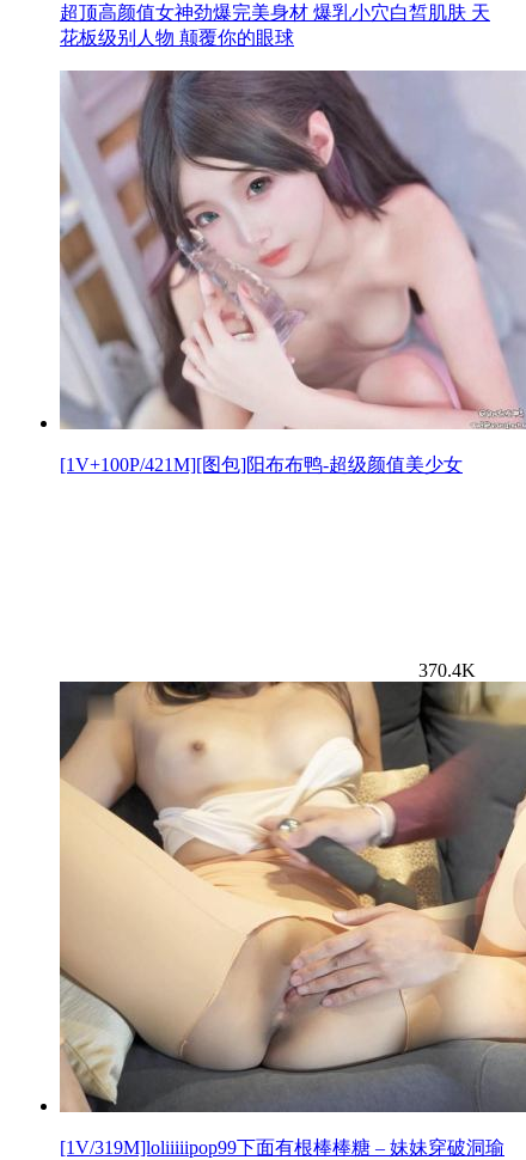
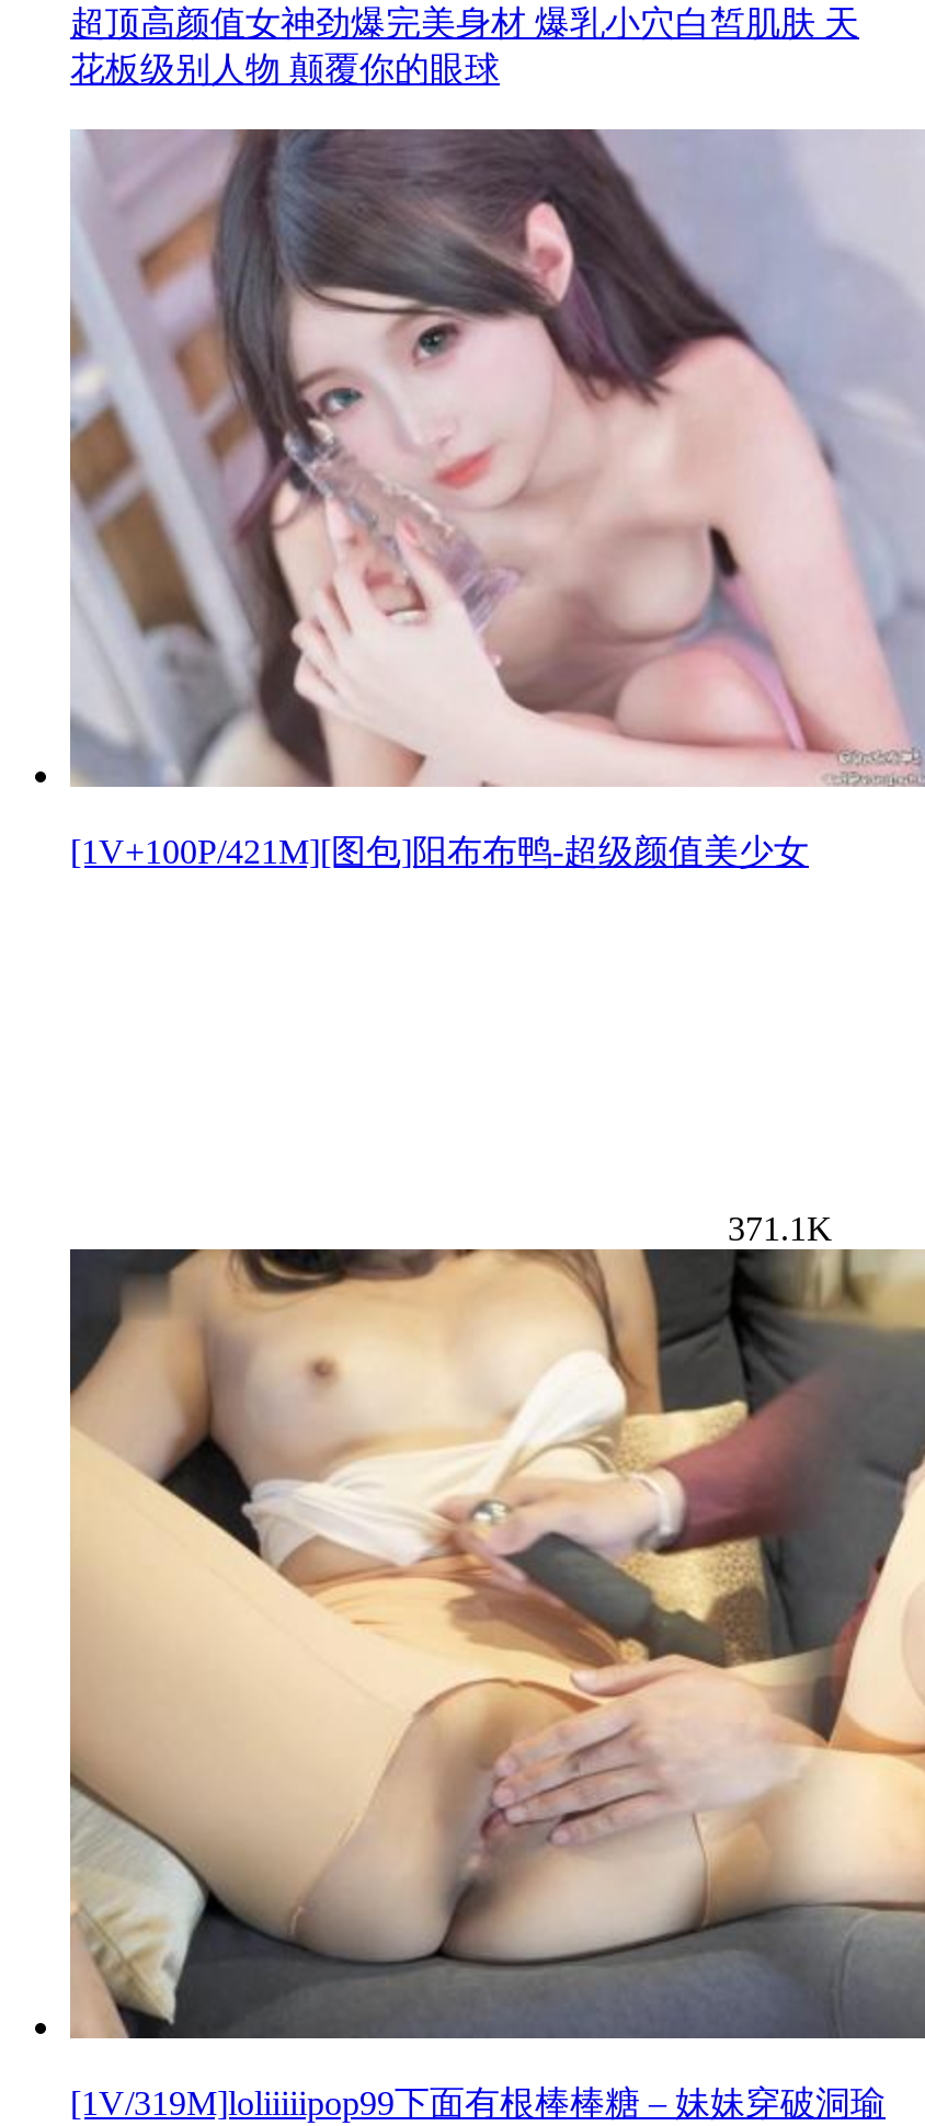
- 370.4K
+ 371.1K
